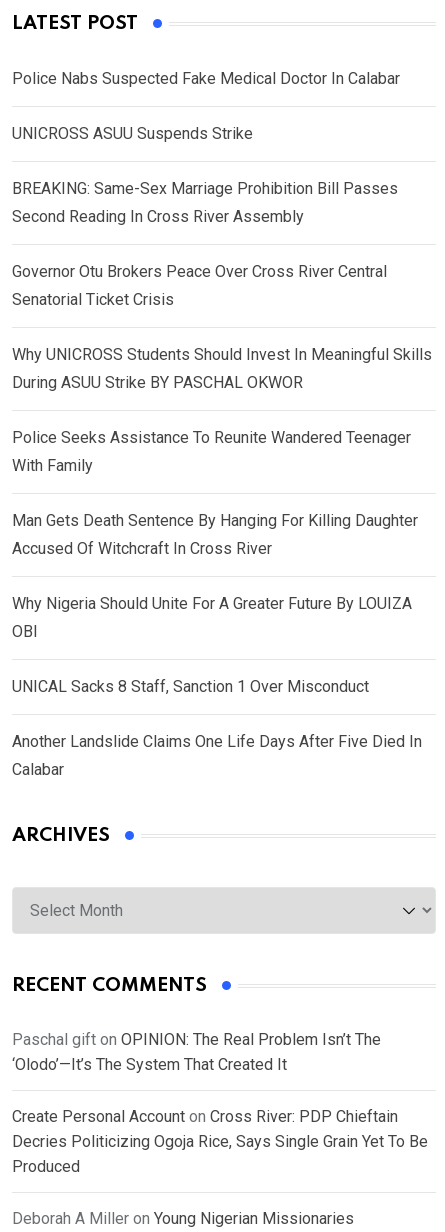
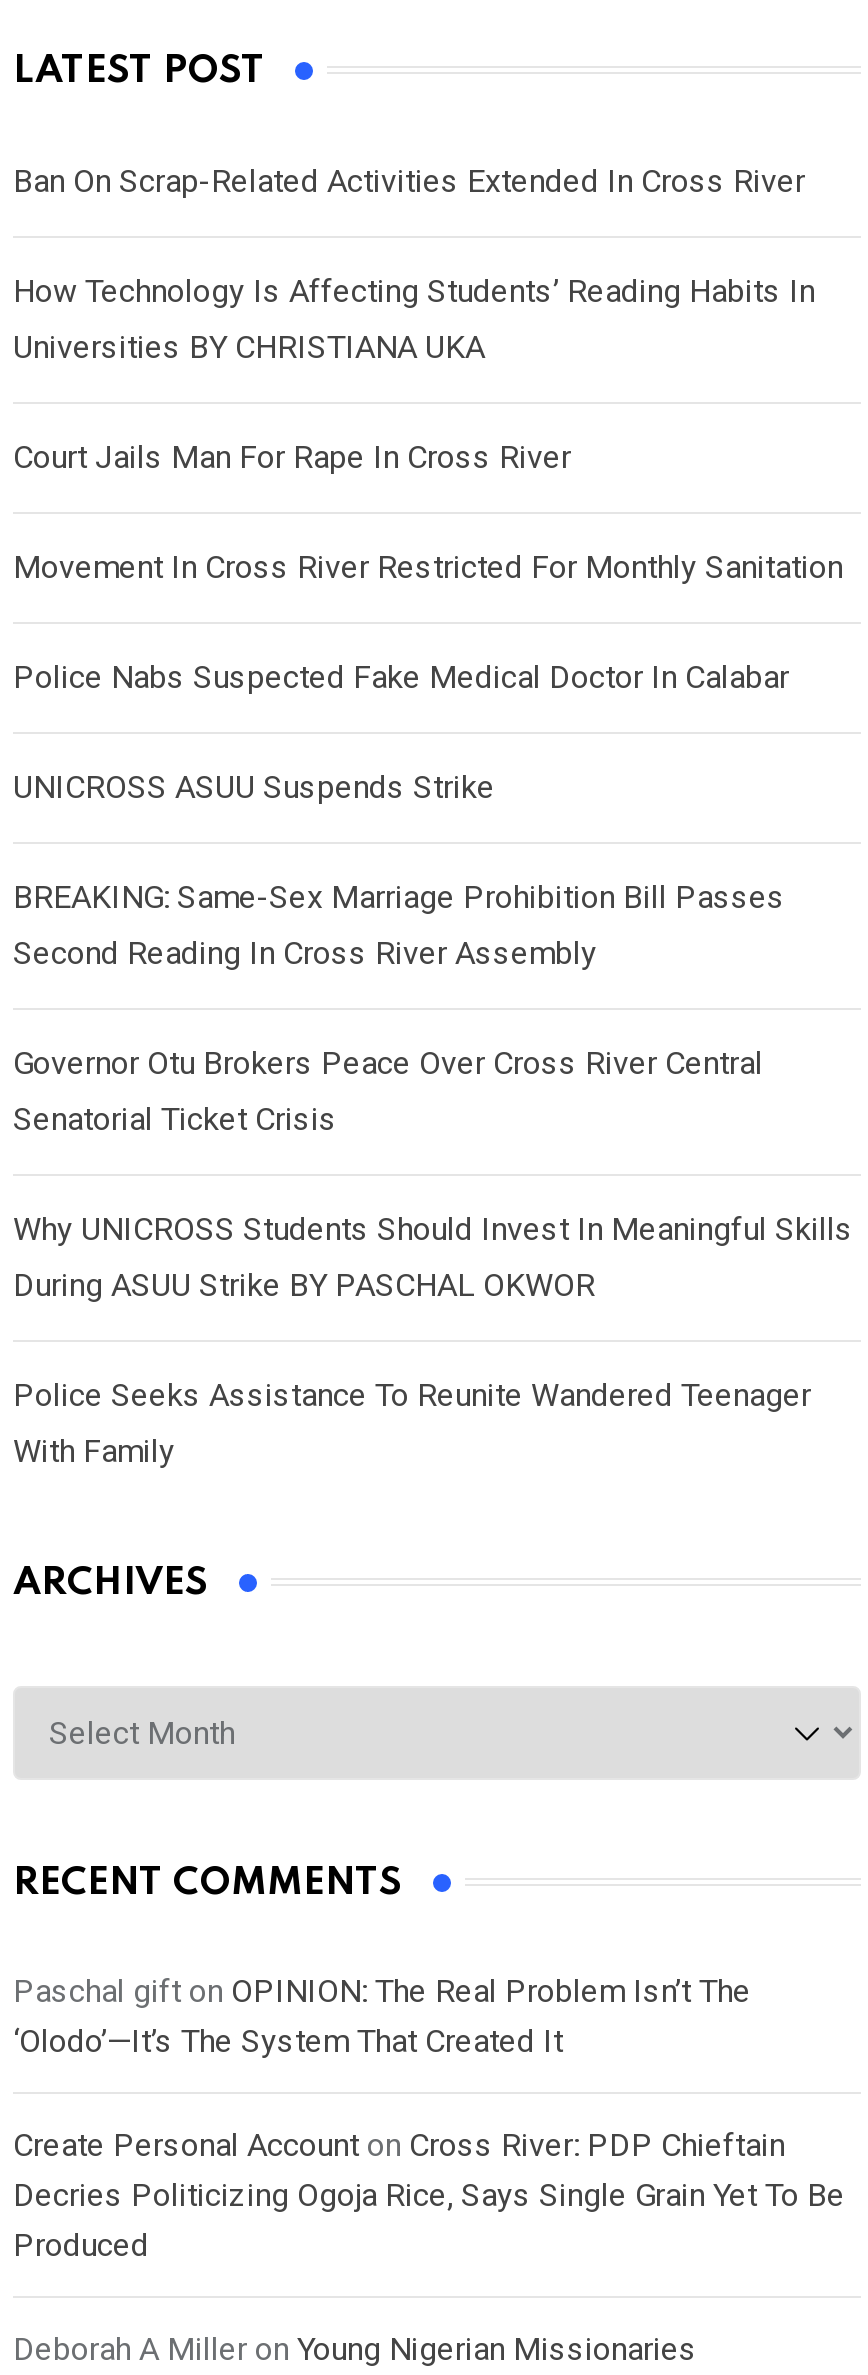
+ Ban On Scrap-Related Activities Extended In Cross River
+ How Technology Is Affecting Students’ Reading Habits In
+ Universities BY CHRISTIANA UKA
+ Court Jails Man For Rape In Cross River
+ Movement In Cross River Restricted For Monthly Sanitation

moved down: Police Nabs Suspected Fake Medical Doctor In Calabar | UNICROSS ASUU Suspends Strike | BREAKING: Same-Sex Marriage Prohibition Bill Passes | ... | Police Seeks Assistance To Reunite Wandered Teenager | With Family

- Man Gets Death Sentence By Hanging For Killing Daughter
- Accused Of Witchcraft In Cross River
- Why Nigeria Should Unite For A Greater Future By LOUIZA
- OBI
- UNICAL Sacks 8 Staff, Sanction 1 Over Misconduct
- Another Landslide Claims One Life Days After Five Died In
- Calabar
